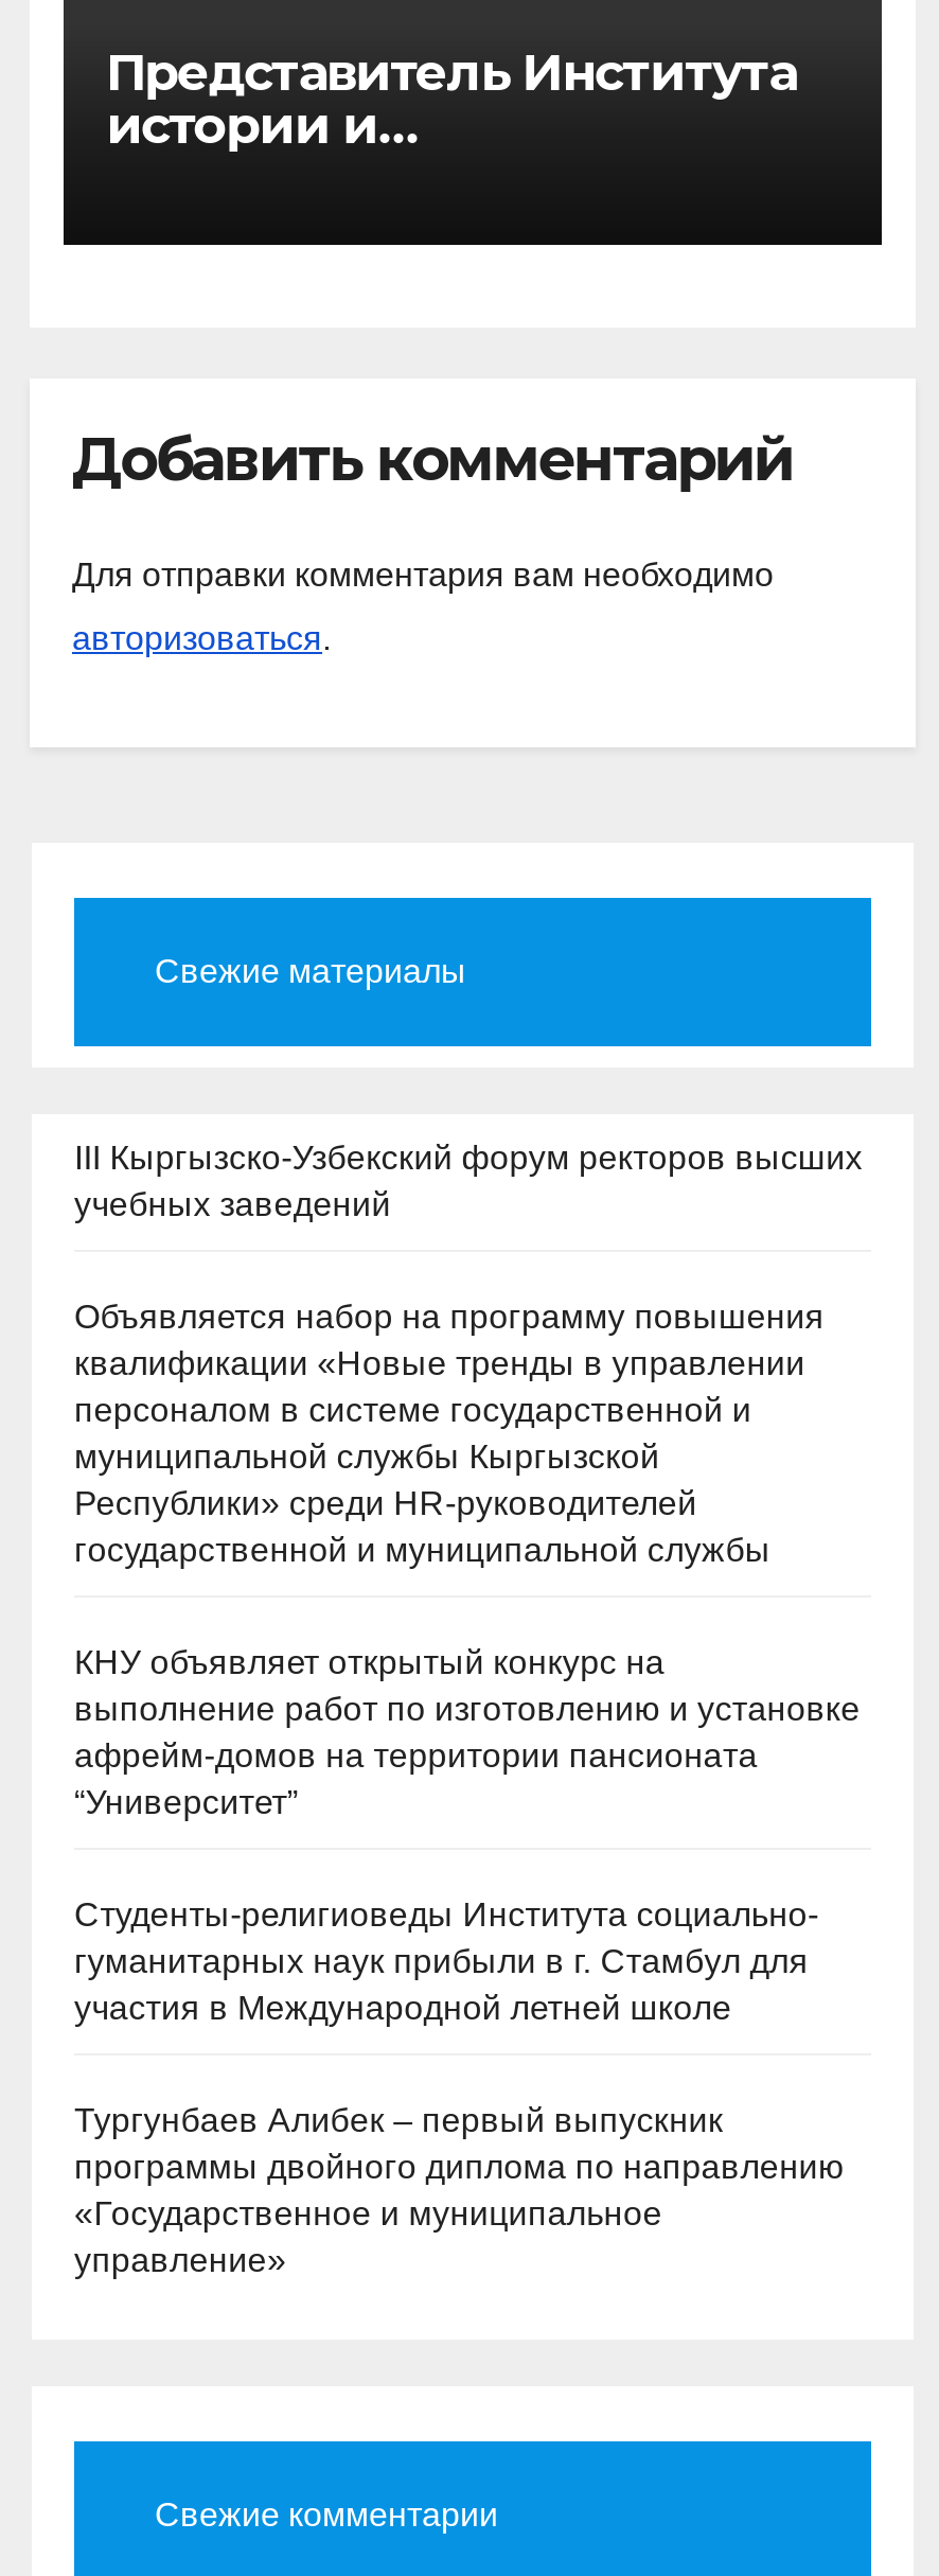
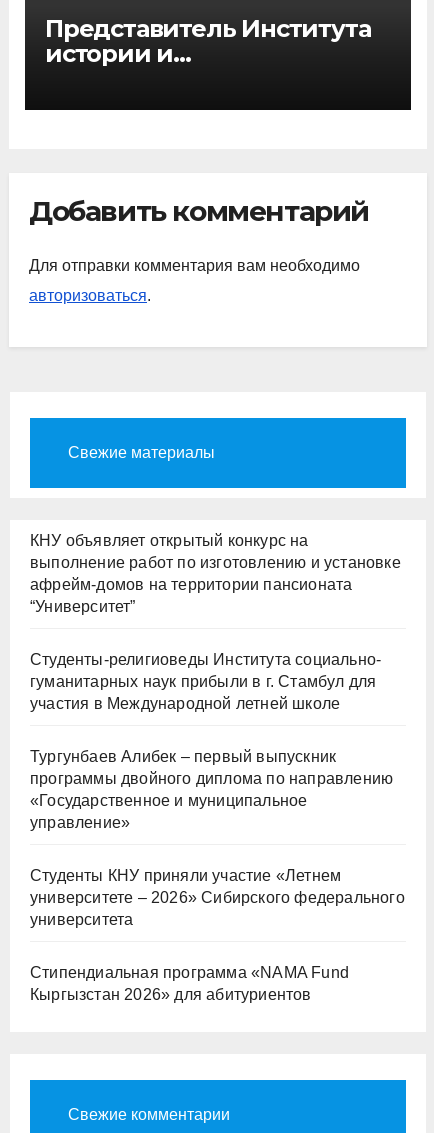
- III Кыргызско-Узбекский форум ректоров высших
- учебных заведений
- Объявляется набор на программу повышения
- квалификации «Новые тренды в управлении
- персоналом в системе государственной и
- муниципальной службы Кыргызской
- Республики» среди HR-руководителей
- государственной и муниципальной службы

moved up: КНУ объявляет открытый конкурс на | выполнение работ по изготовлению и установке | афрейм-домов на территории пансионата | ... | «Государственное и муниципальное | управление»

+ Студенты КНУ приняли участие «Летнем
+ университете – 2026» Сибирского федерального
+ университета
+ Стипендиальная программа «NAMA Fund
+ Кыргызстан 2026» для абитуриентов
